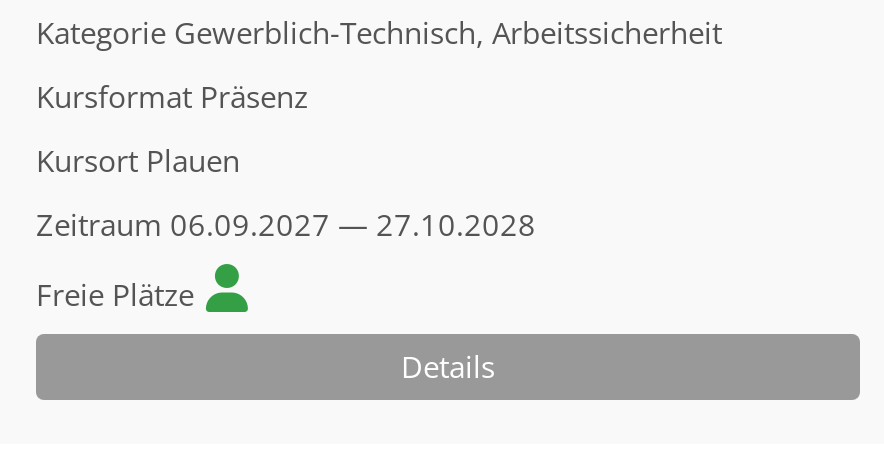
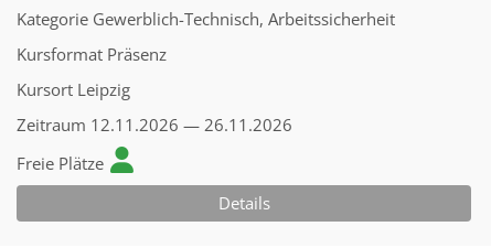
- Kursort Plauen
+ Kursort Leipzig

- Zeitraum 06.09.2027 — 27.10.2028
+ Zeitraum 12.11.2026 — 26.11.2026
